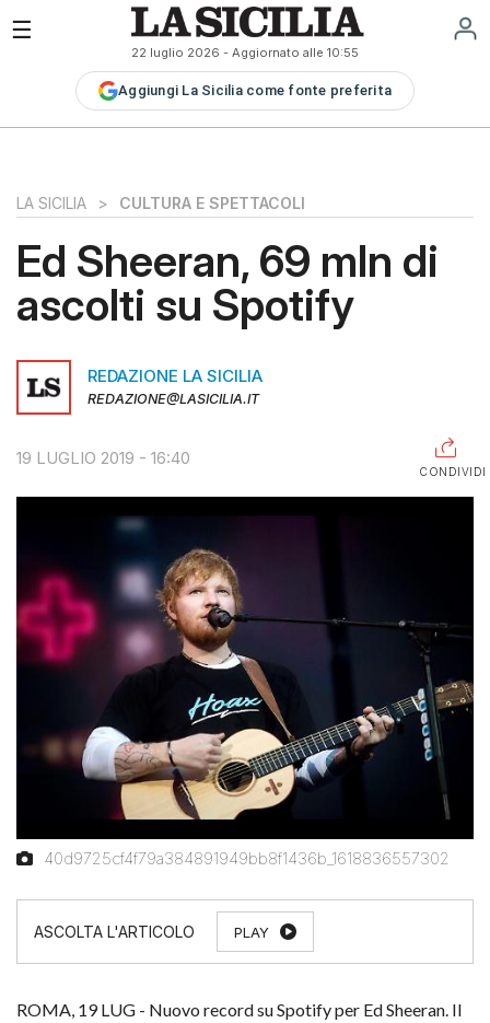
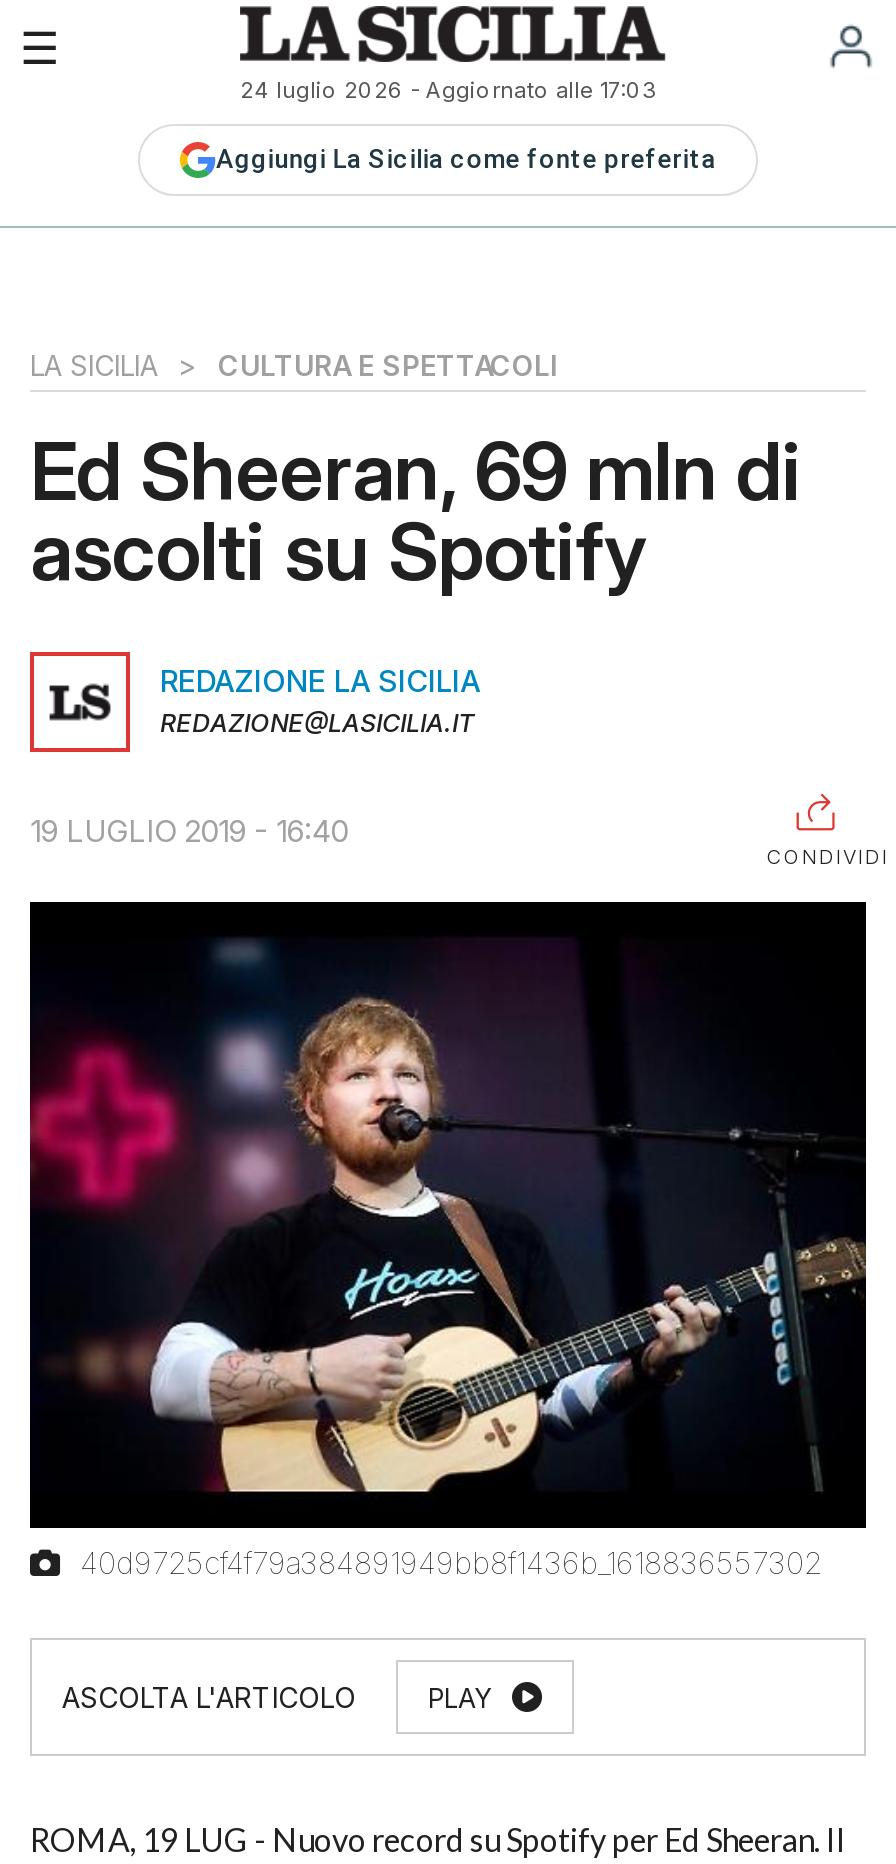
- 22 luglio 2026 - Aggiornato alle 10:55
+ 24 luglio 2026 - Aggiornato alle 17:03
